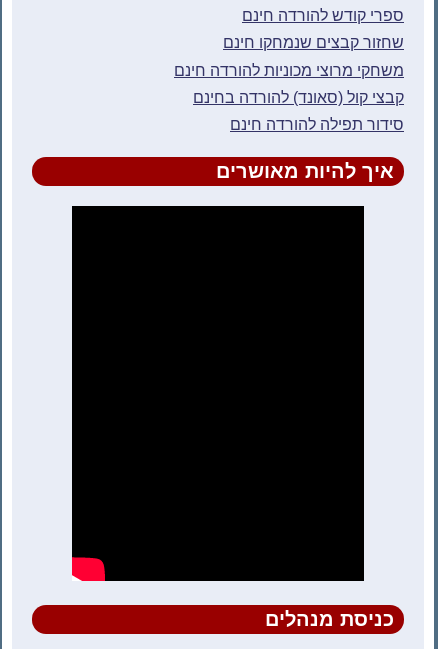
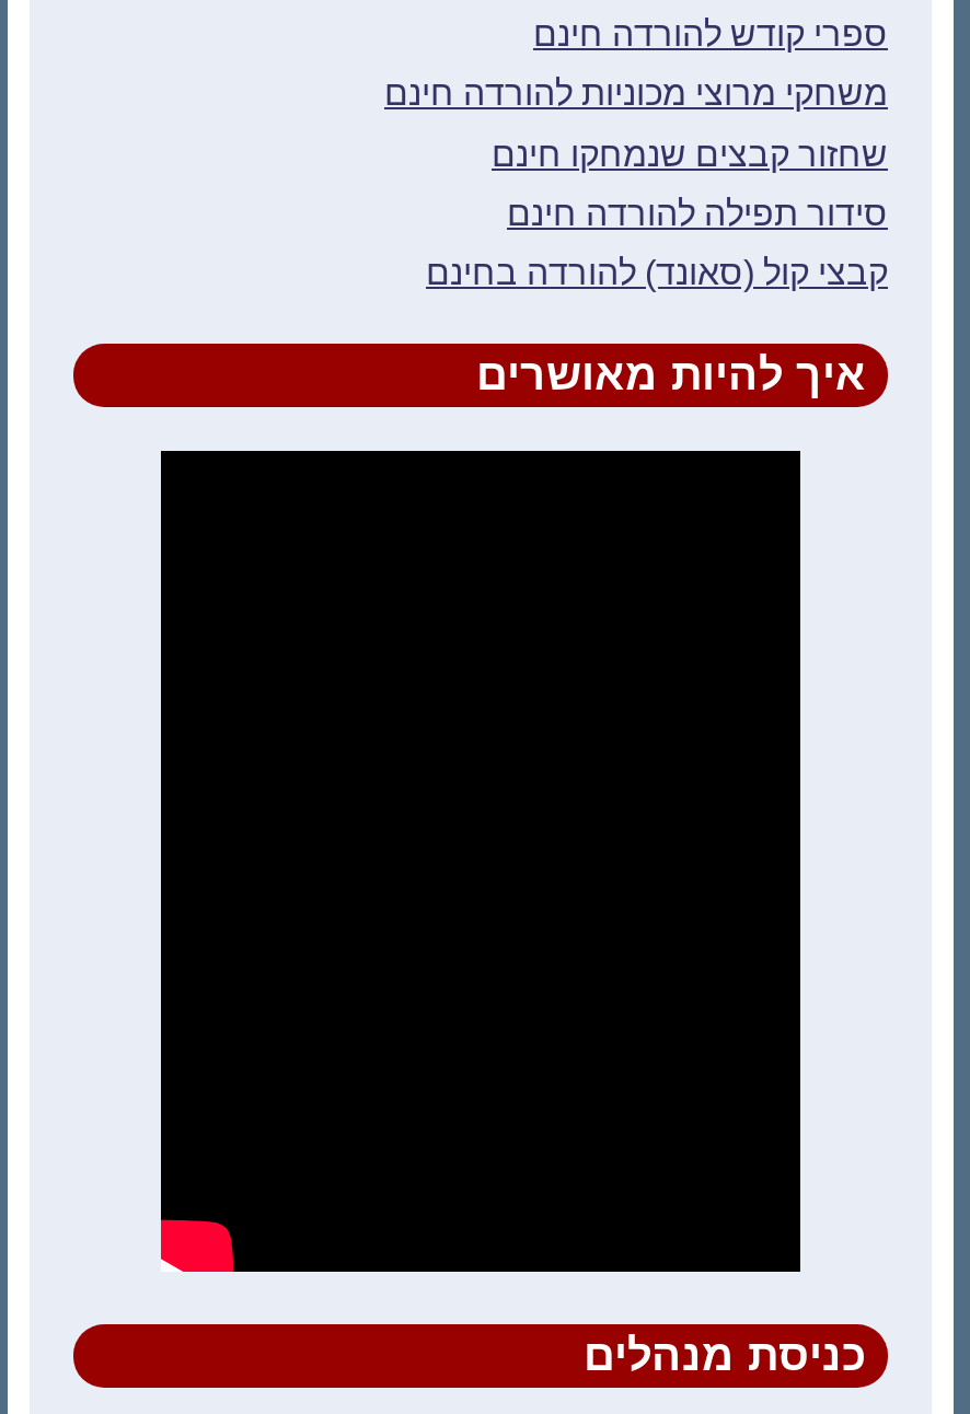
moved down: שחזור קבצים שנמחקו חינם

moved up: משחקי מרוצי מכוניות להורדה חינם

moved down: קבצי קול (סאונד) להורדה בחינם

moved up: סידור תפילה להורדה חינם
